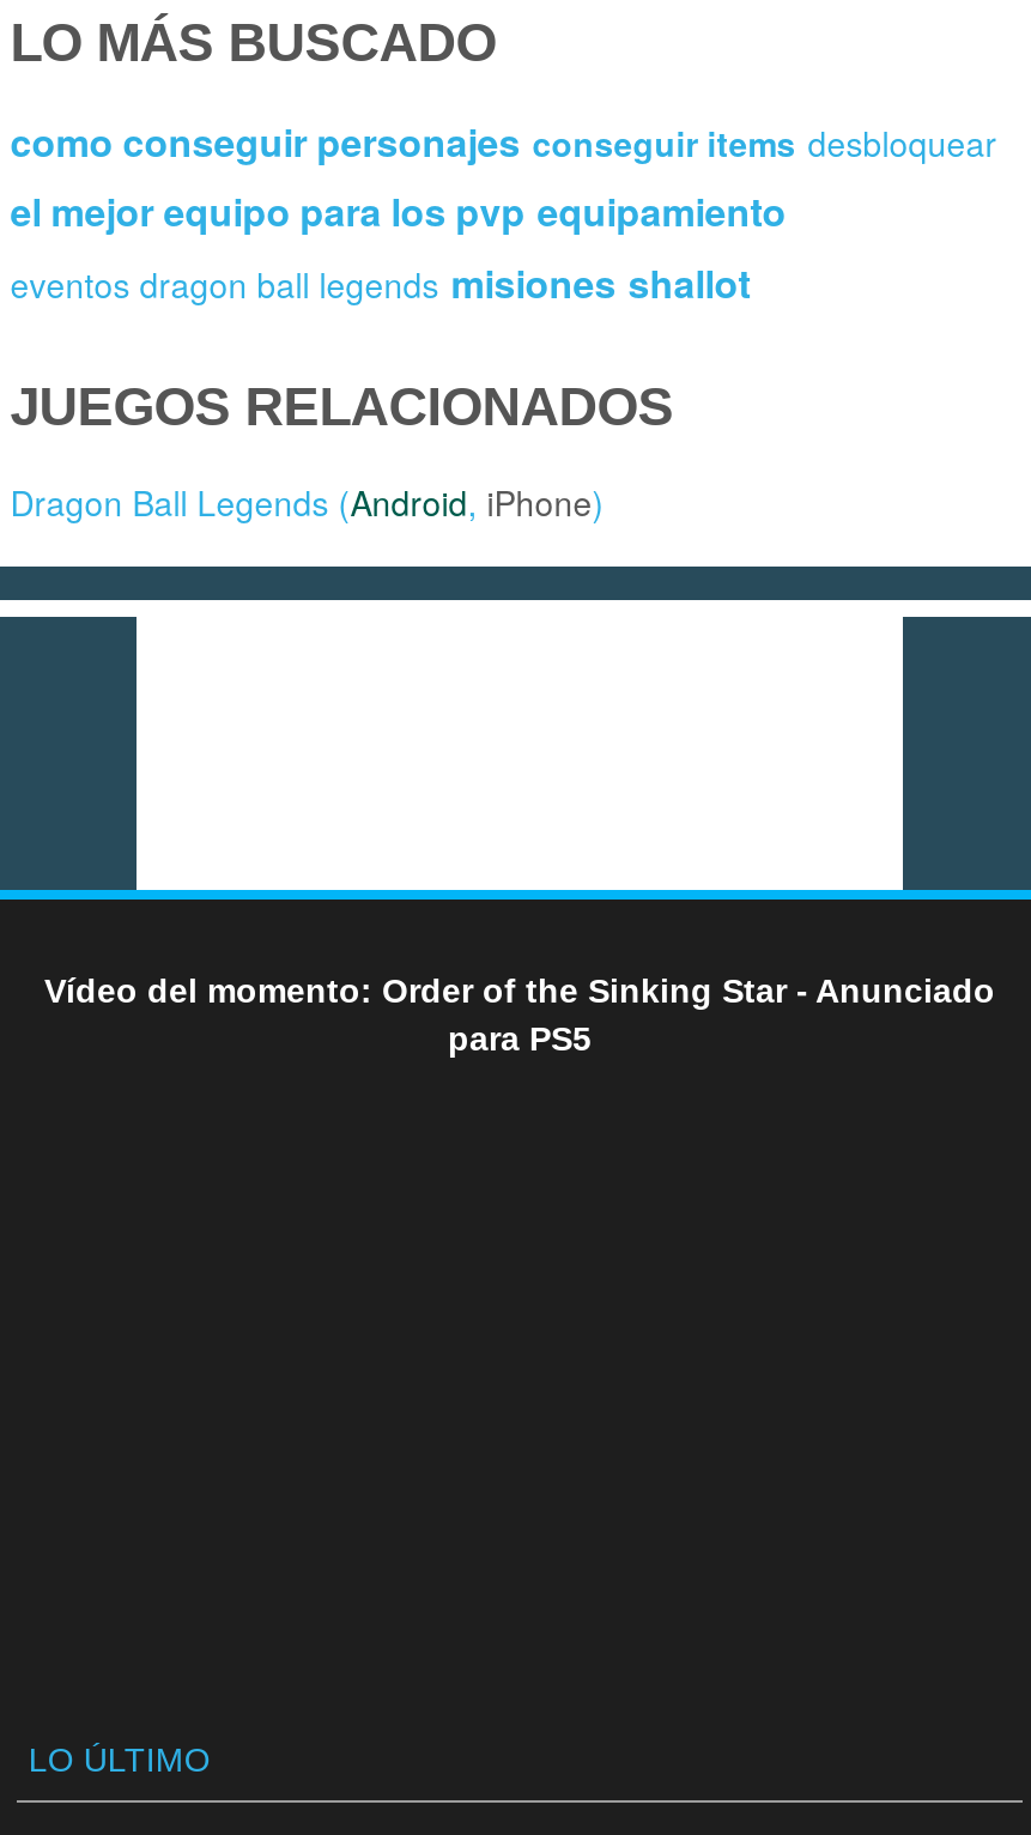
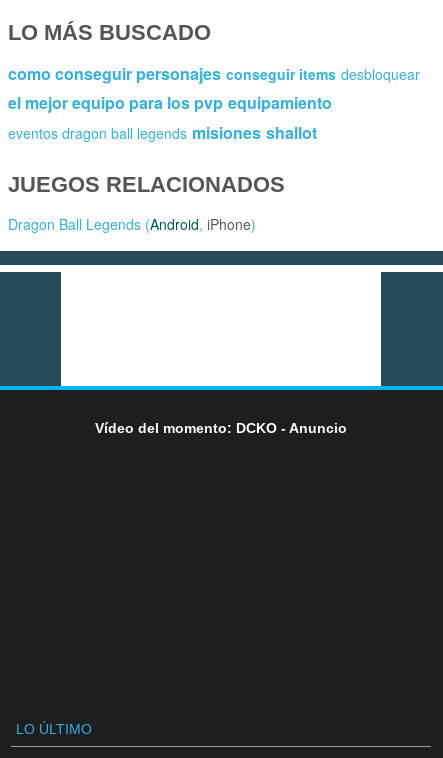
- Vídeo del momento: Order of the Sinking Star - Anunciado
- para PS5
+ Vídeo del momento: DCKO - Anuncio
